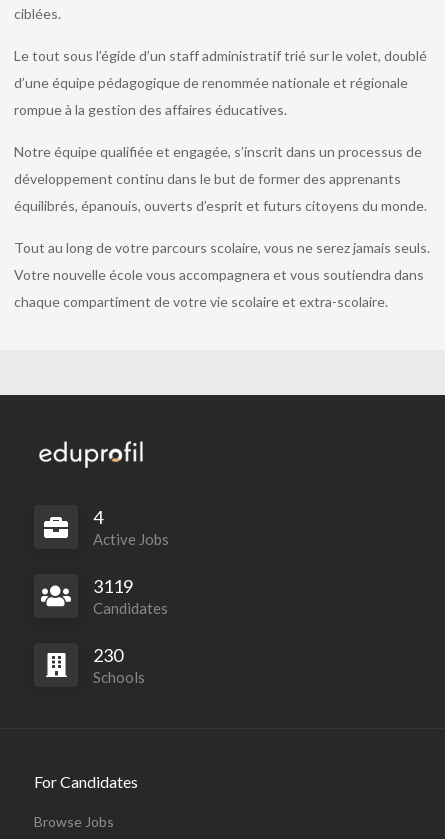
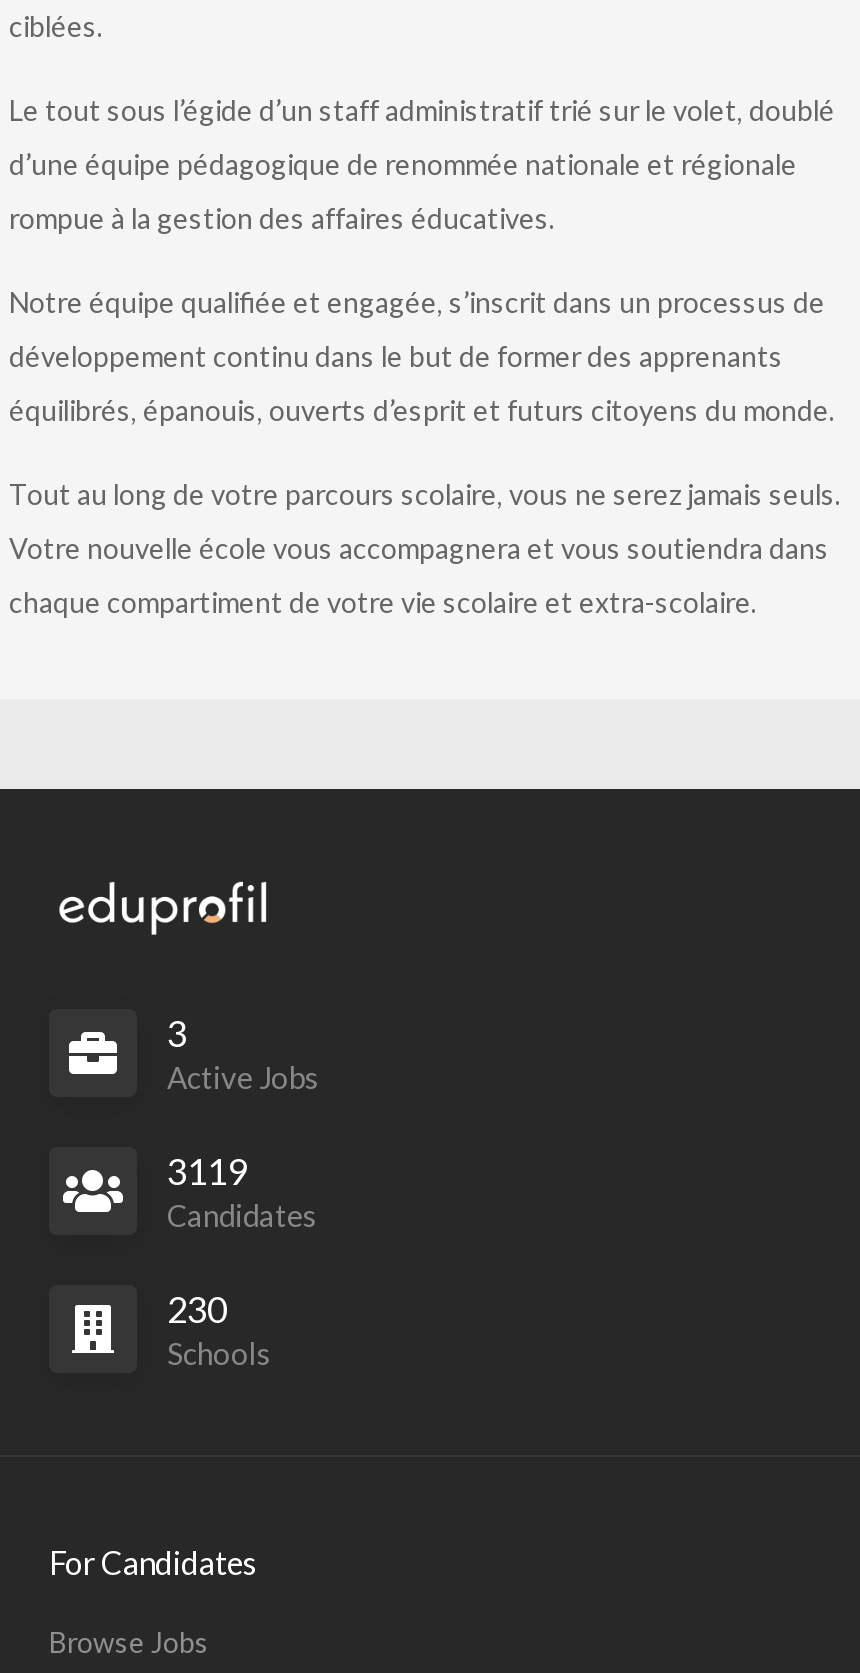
- 4
+ 3
